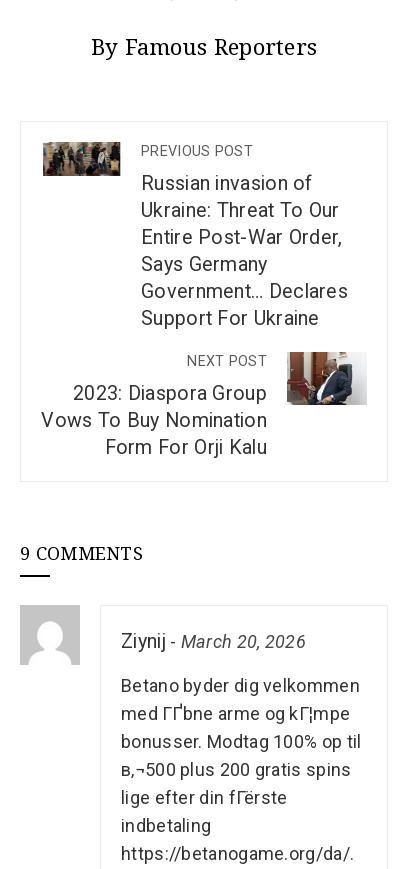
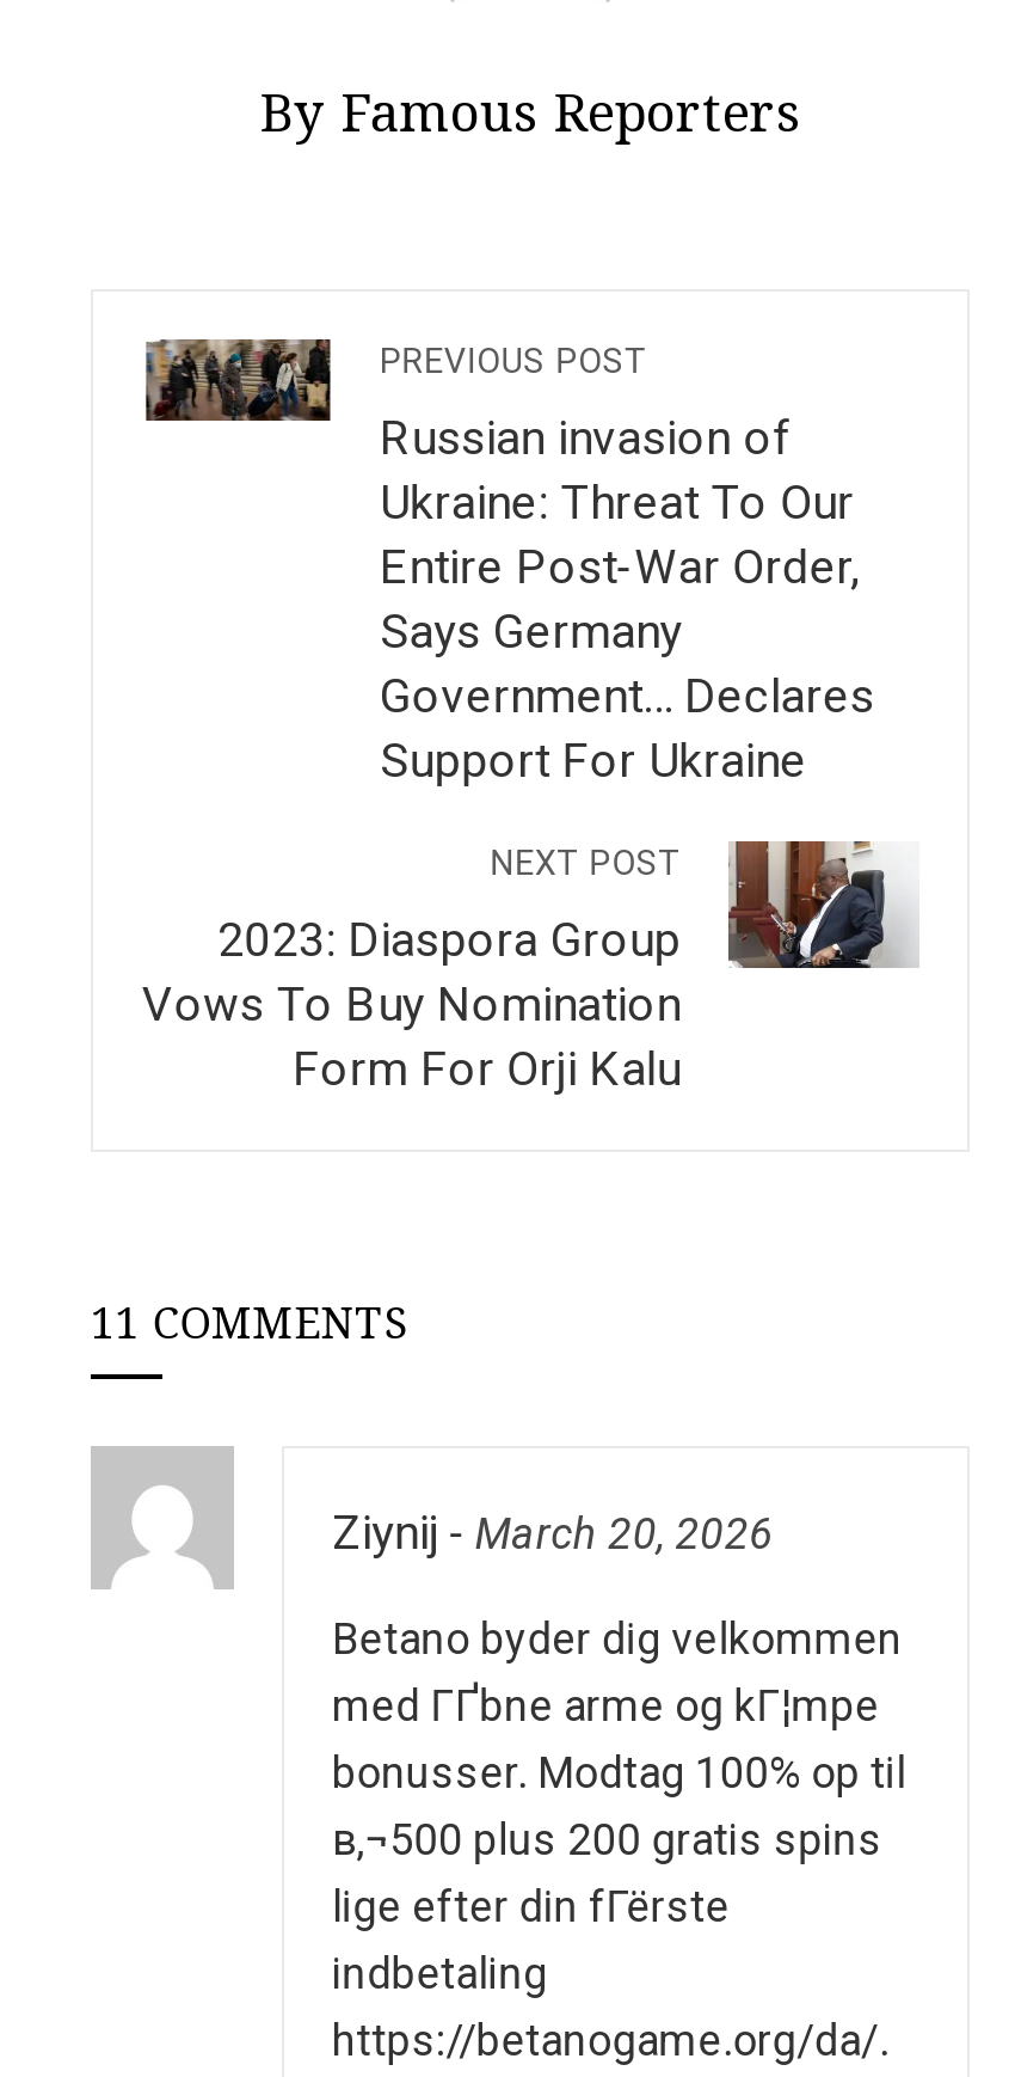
- 9 COMMENTS
+ 11 COMMENTS
